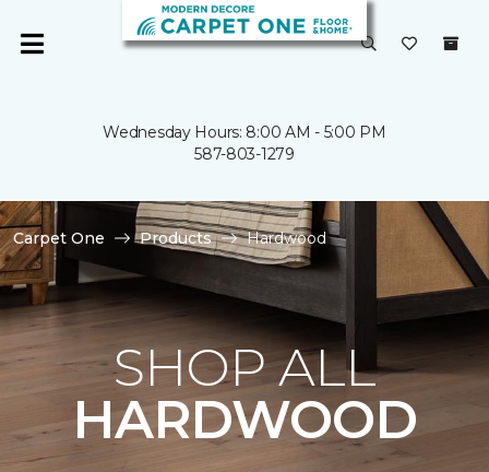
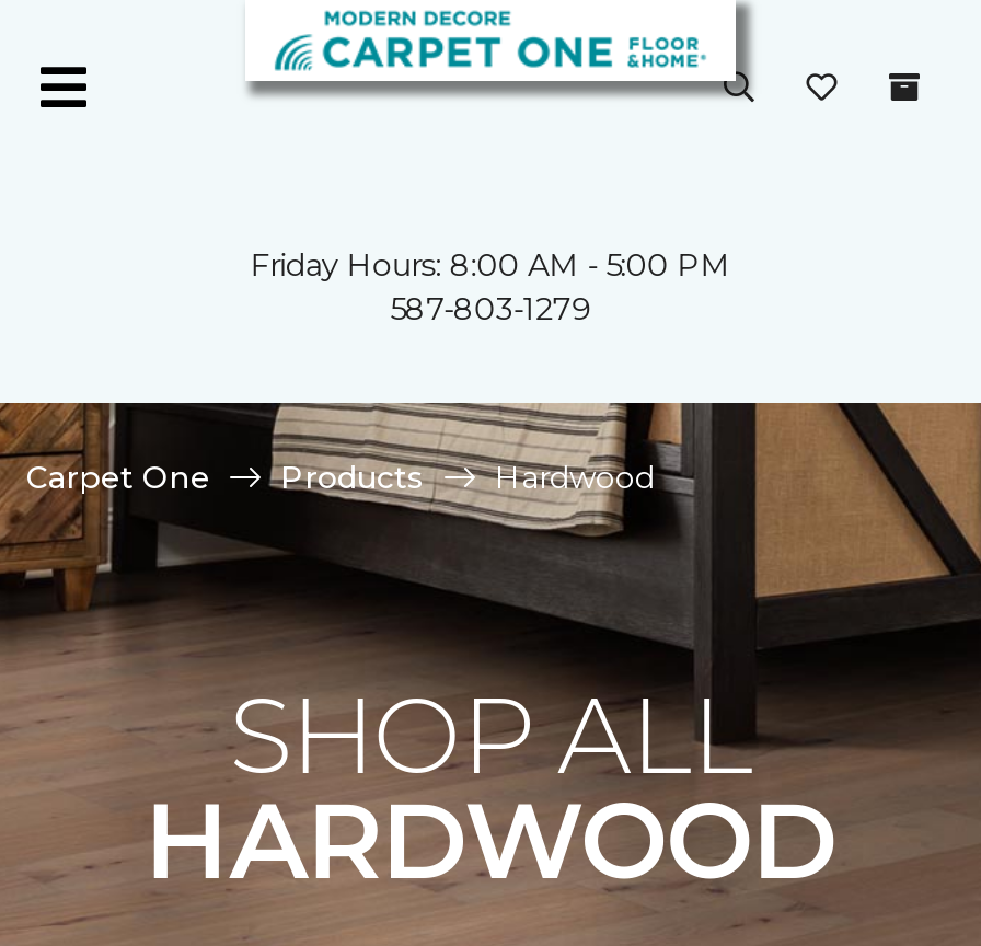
- Wednesday Hours: 8:00 AM - 5:00 PM
+ Friday Hours: 8:00 AM - 5:00 PM
